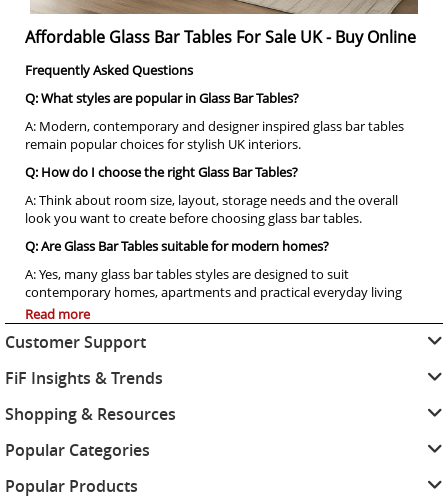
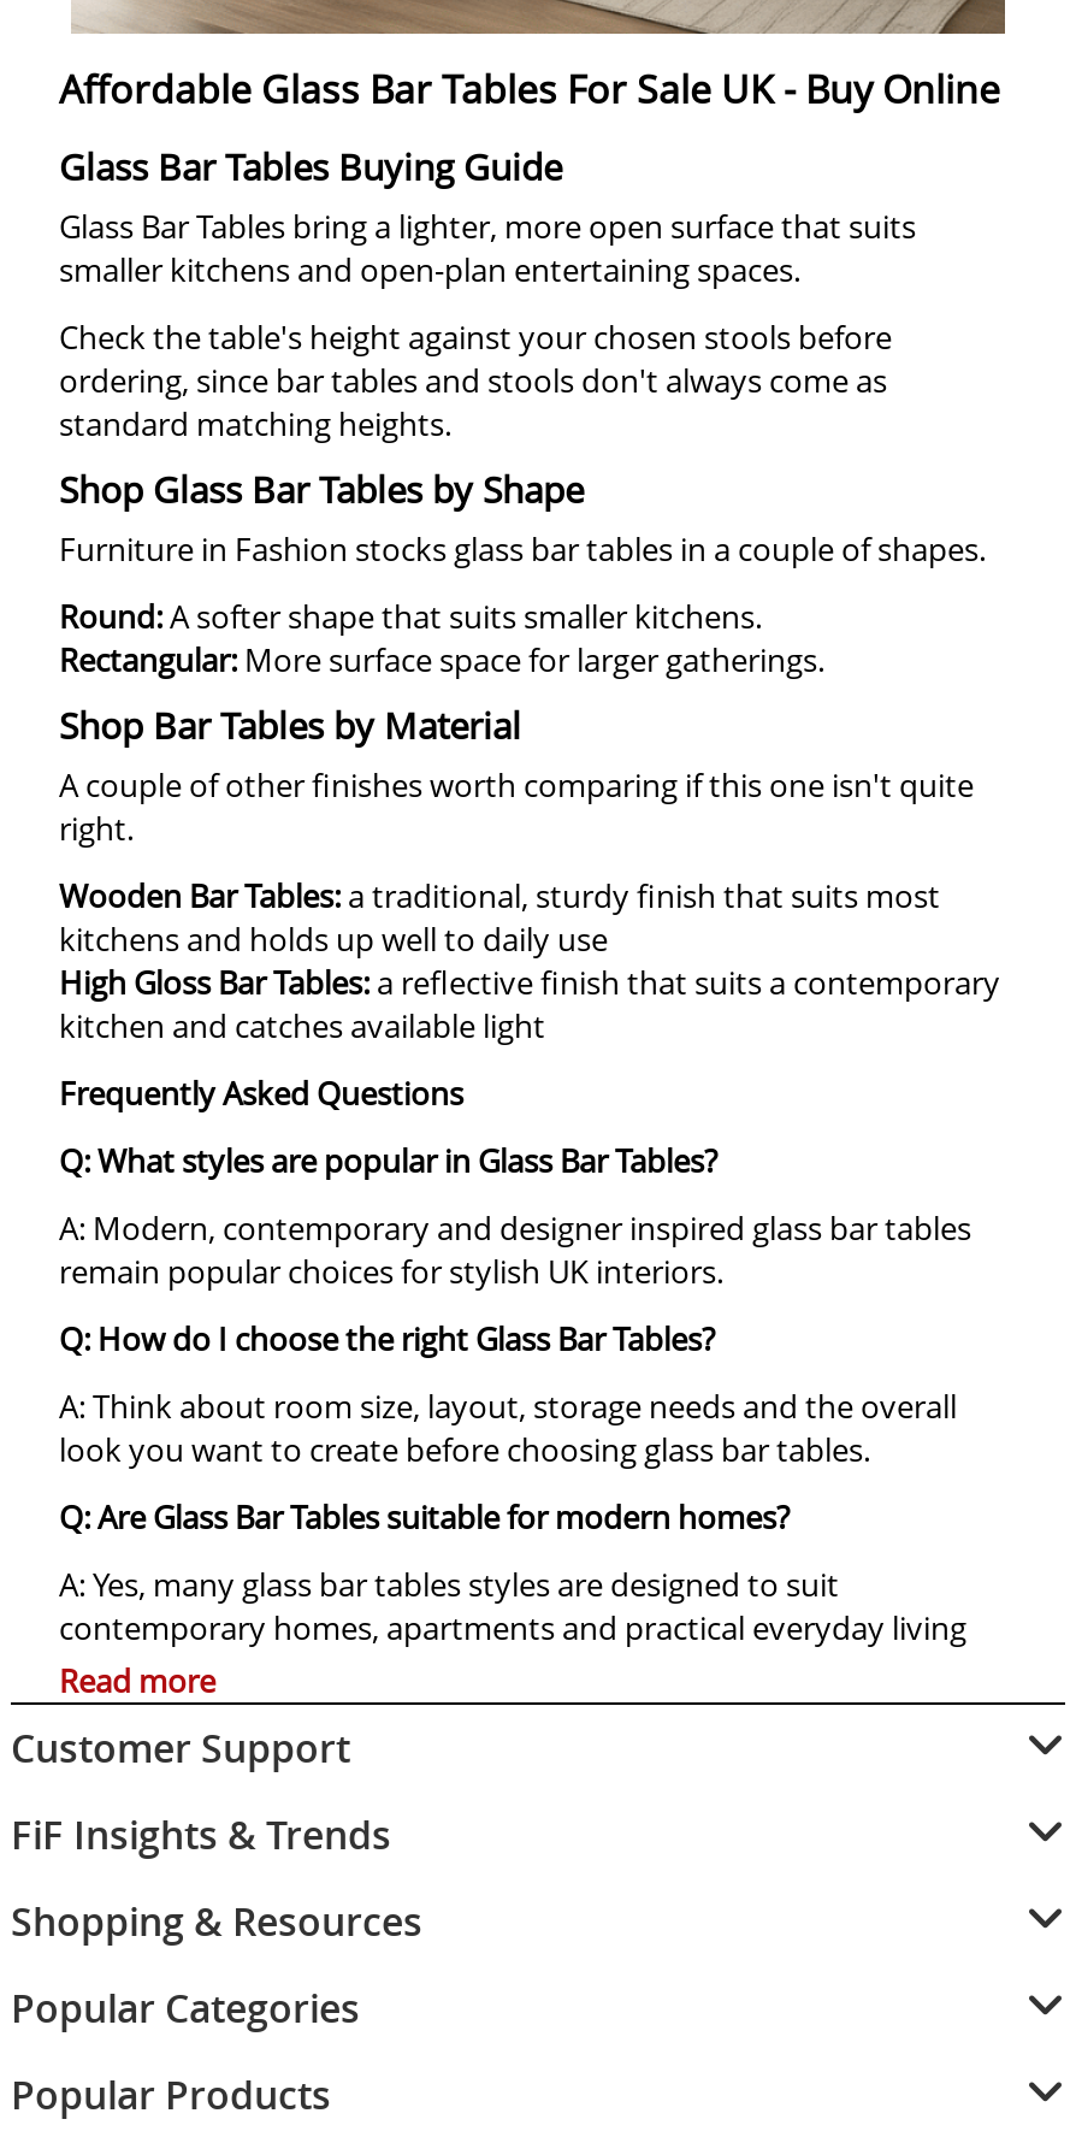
+ Glass Bar Tables Buying Guide
+ Glass Bar Tables bring a lighter, more open surface that suits
+ smaller kitchens and open-plan entertaining spaces.
+ Check the table's height against your chosen stools before
+ ordering, since bar tables and stools don't always come as
+ standard matching heights.
+ Shop Glass Bar Tables by Shape
+ Furniture in Fashion stocks glass bar tables in a couple of shapes.
+ Round:A softer shape that suits smaller kitchens.
+ Rectangular: More surface space for larger gatherings.
+ Shop Bar Tables by Material
+ A couple of other finishes worth comparing if this one isn't quite
+ right.
+ Wooden Bar Tables: a traditional, sturdy finish that suits most
+ kitchens and holds up well to daily use
+ High Gloss Bar Tables: a reflective finish that suits a contemporary
+ kitchen and catches available light
